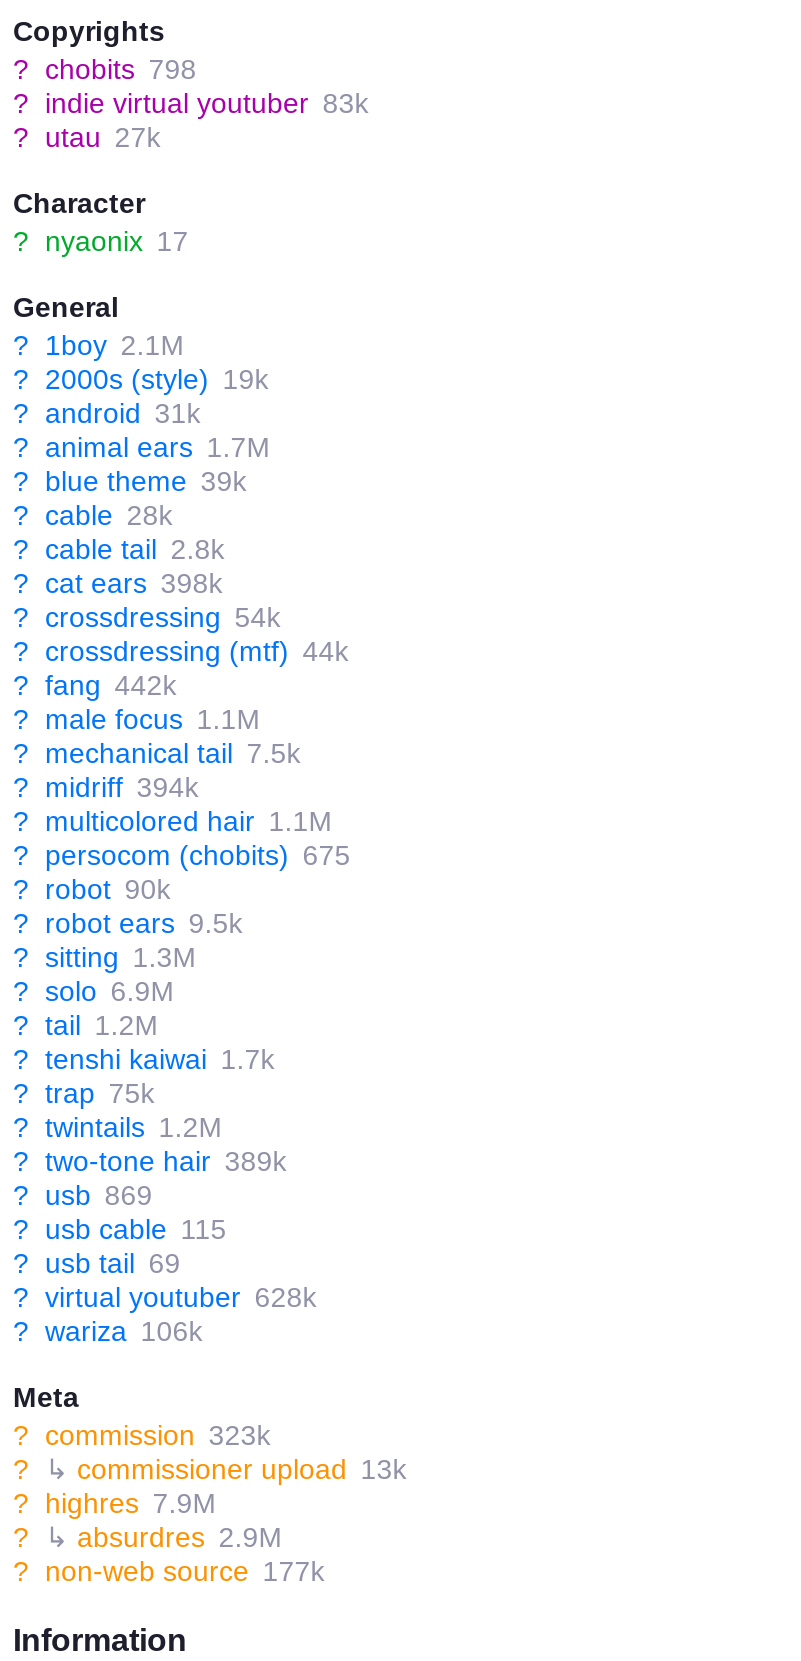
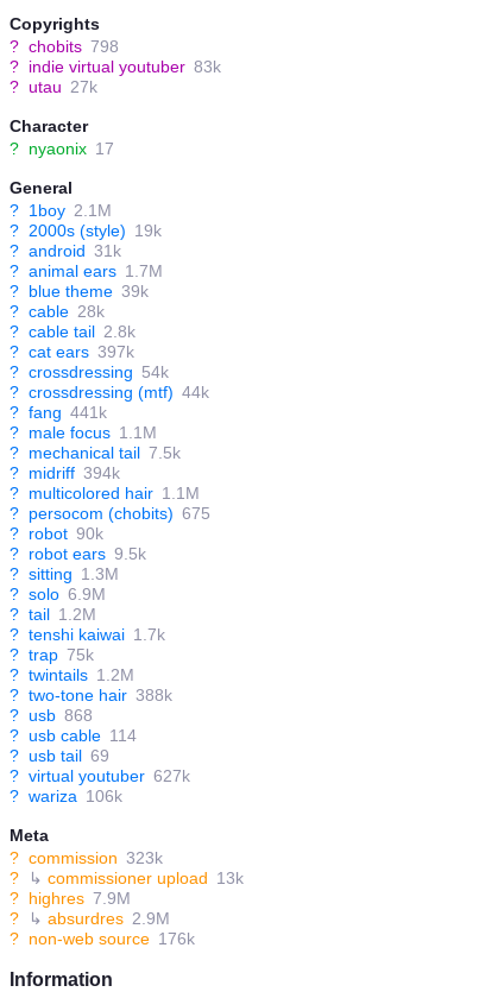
- ? cat ears 398k
+ ? cat ears 397k

- ? fang 442k
+ ? fang 441k

- ? two-tone hair 389k
+ ? two-tone hair 388k

- ? usb 869
+ ? usb 868

- ? usb cable 115
+ ? usb cable 114

- ? virtual youtuber 628k
+ ? virtual youtuber 627k

- ? non-web source 177k
+ ? non-web source 176k
